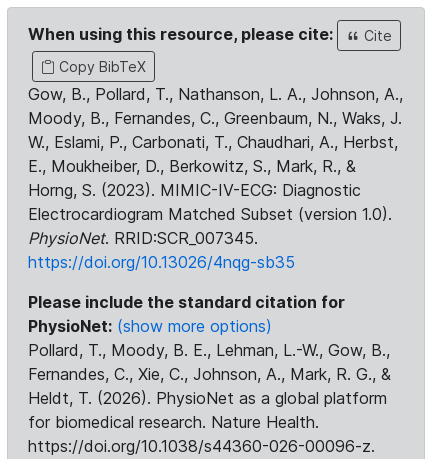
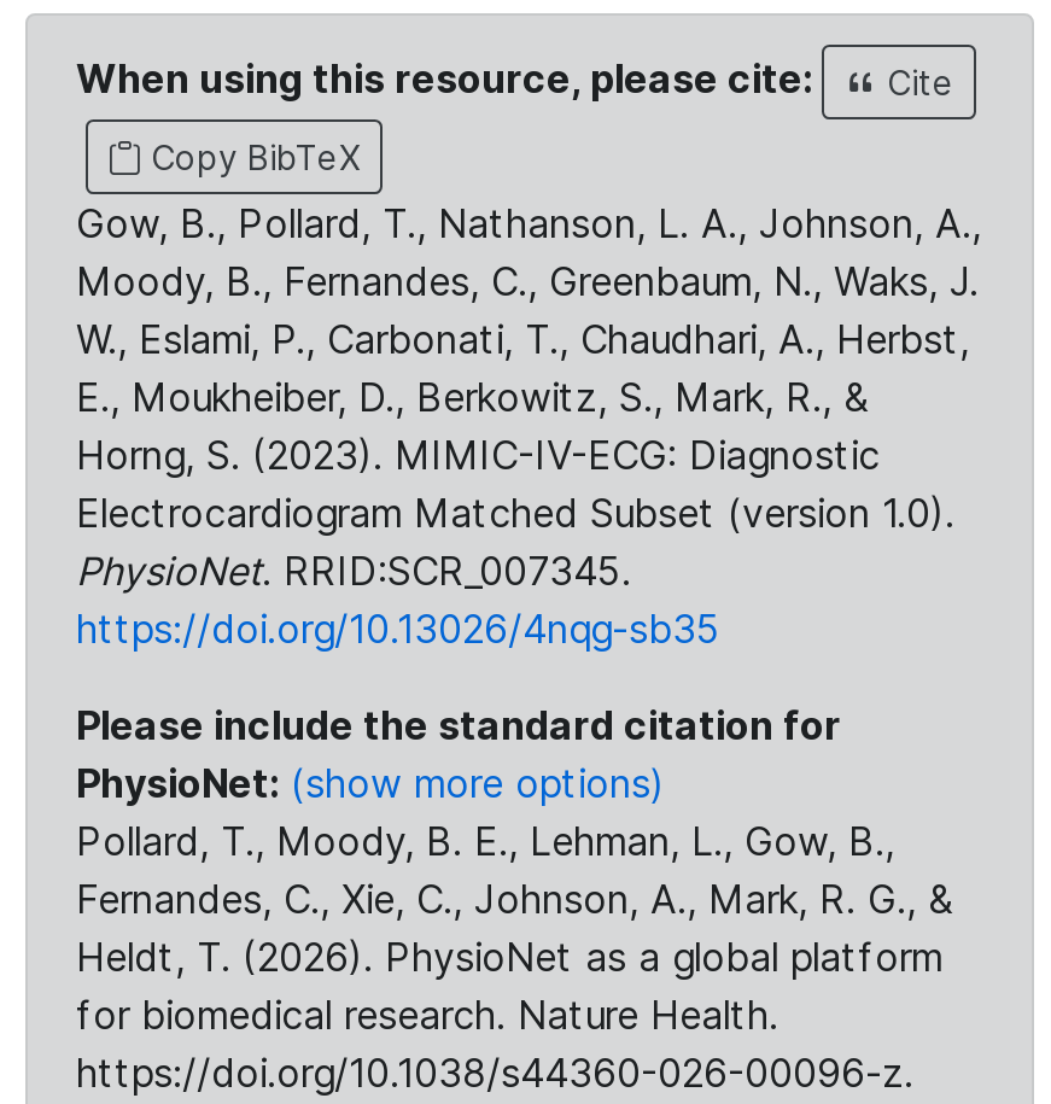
- Pollard, T., Moody, B. E., Lehman, L.-W., Gow, B.,
+ Pollard, T., Moody, B. E., Lehman, L., Gow, B.,
